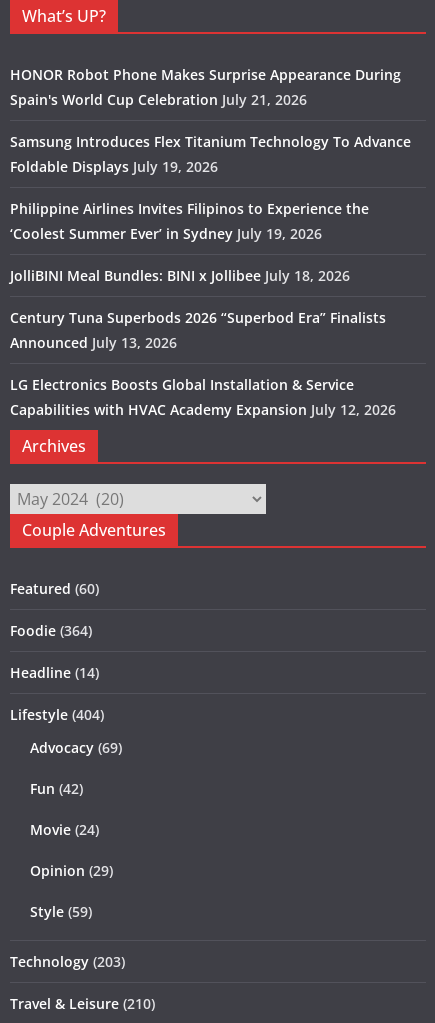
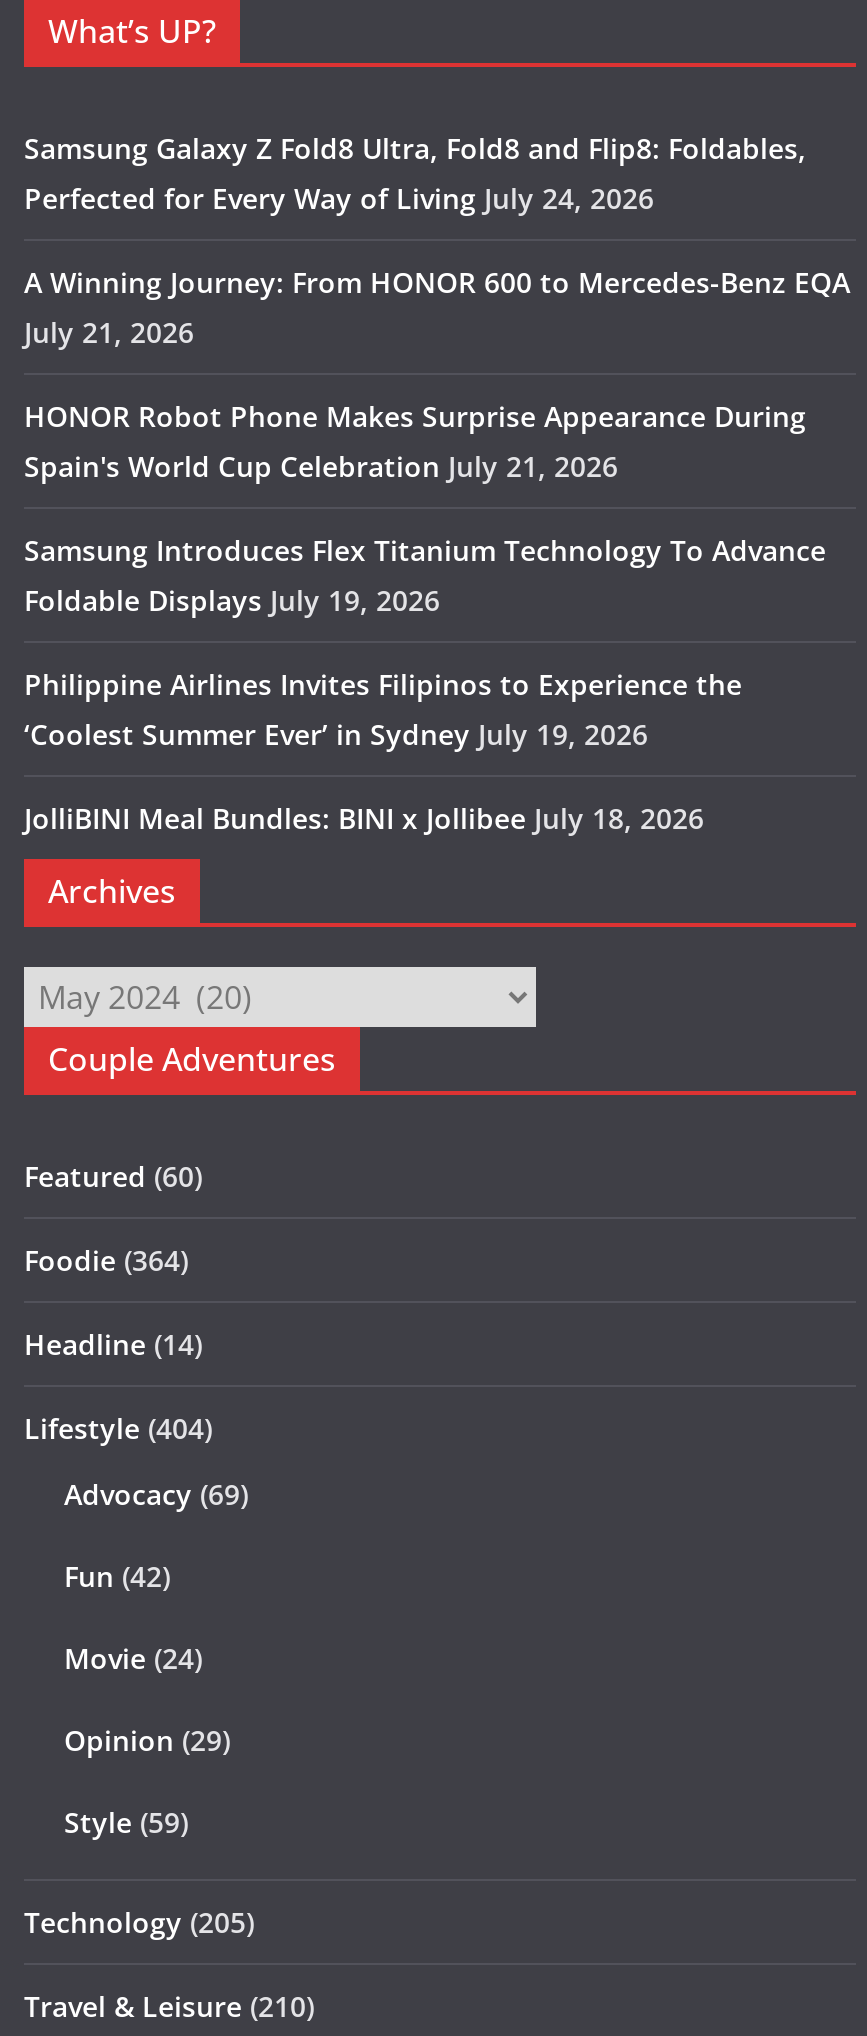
+ Samsung Galaxy Z Fold8 Ultra, Fold8 and Flip8: Foldables,
+ Perfected for Every Way of Living July 24, 2026
+ A Winning Journey: From HONOR 600 to Mercedes-Benz EQA
+ July 21, 2026

moved down: HONOR Robot Phone Makes Surprise Appearance During | Spain's World Cup Celebration July 21, 2026 | Samsung Introduces Flex Titanium Technology To Advance | Foldable Displays July 19, 2026 | Philippine Airlines Invites Filipinos to Experience the | ‘Coolest Summer Ever’ in Sydney July 19, 2026 | JolliBINI Meal Bundles: BINI x Jollibee July 18, 2026

- Century Tuna Superbods 2026 “Superbod Era” Finalists
- Announced July 13, 2026
- LG Electronics Boosts Global Installation & Service
- Capabilities with HVAC Academy Expansion July 12, 2026

- Technology (203)
+ Technology (205)
